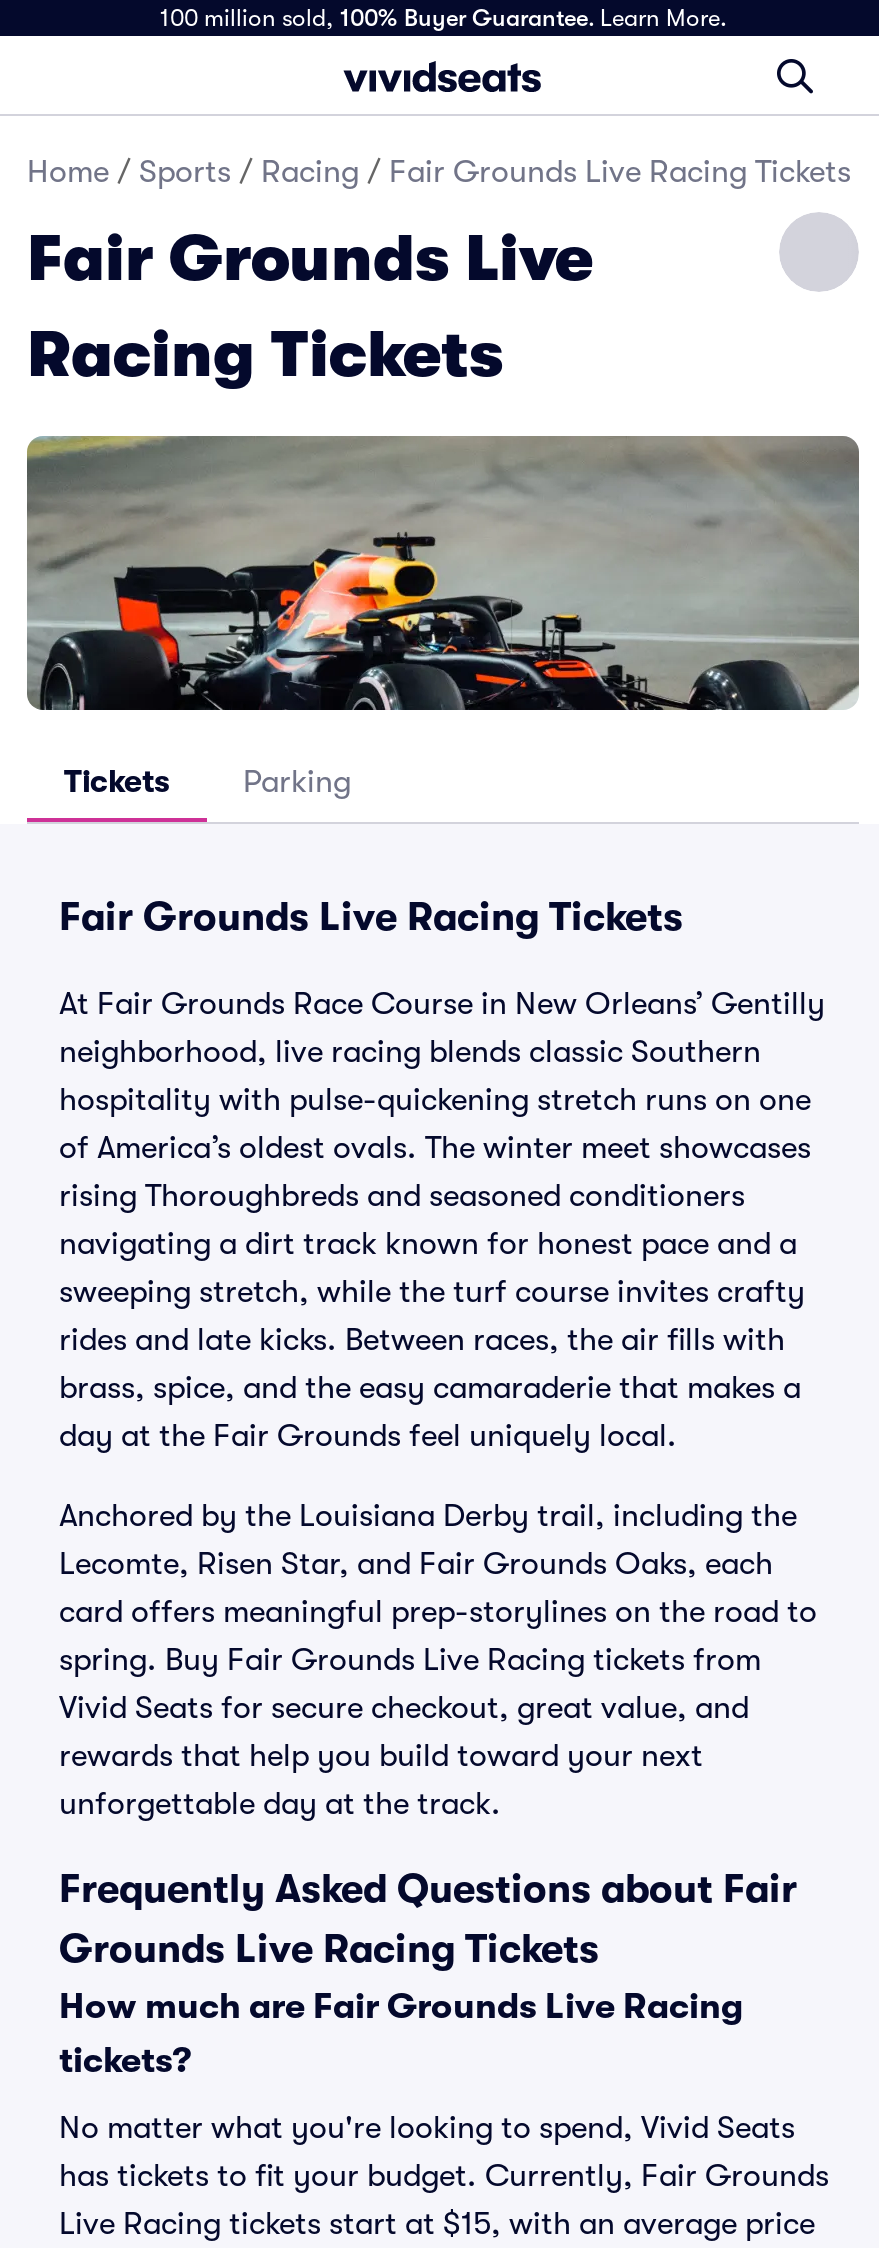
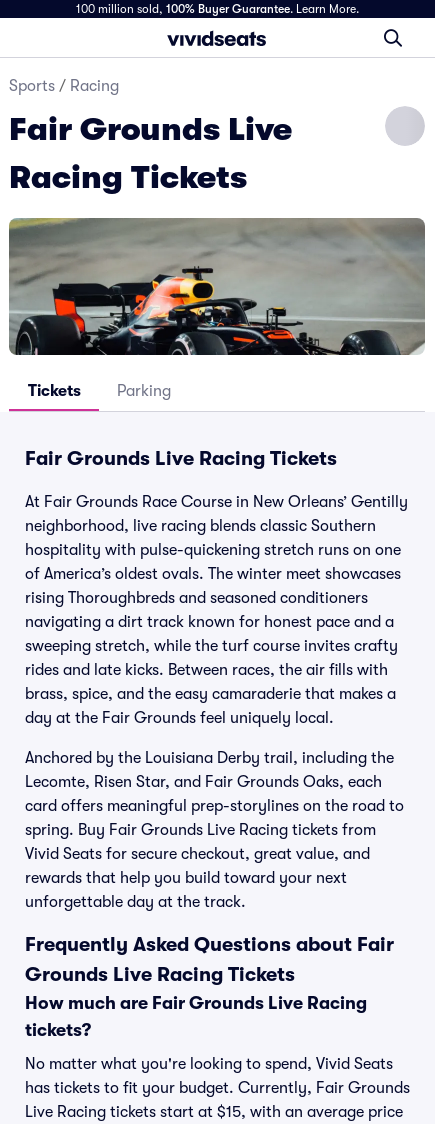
- Home / Sports / Racing / Fair Grounds Live Racing Tickets
+ Sports / Racing
